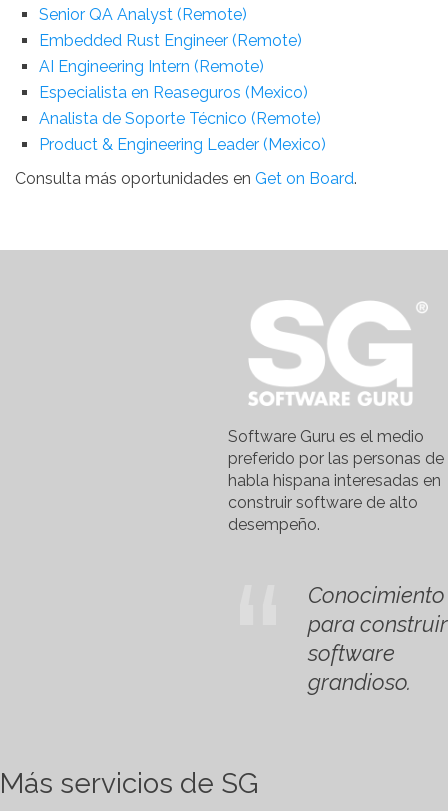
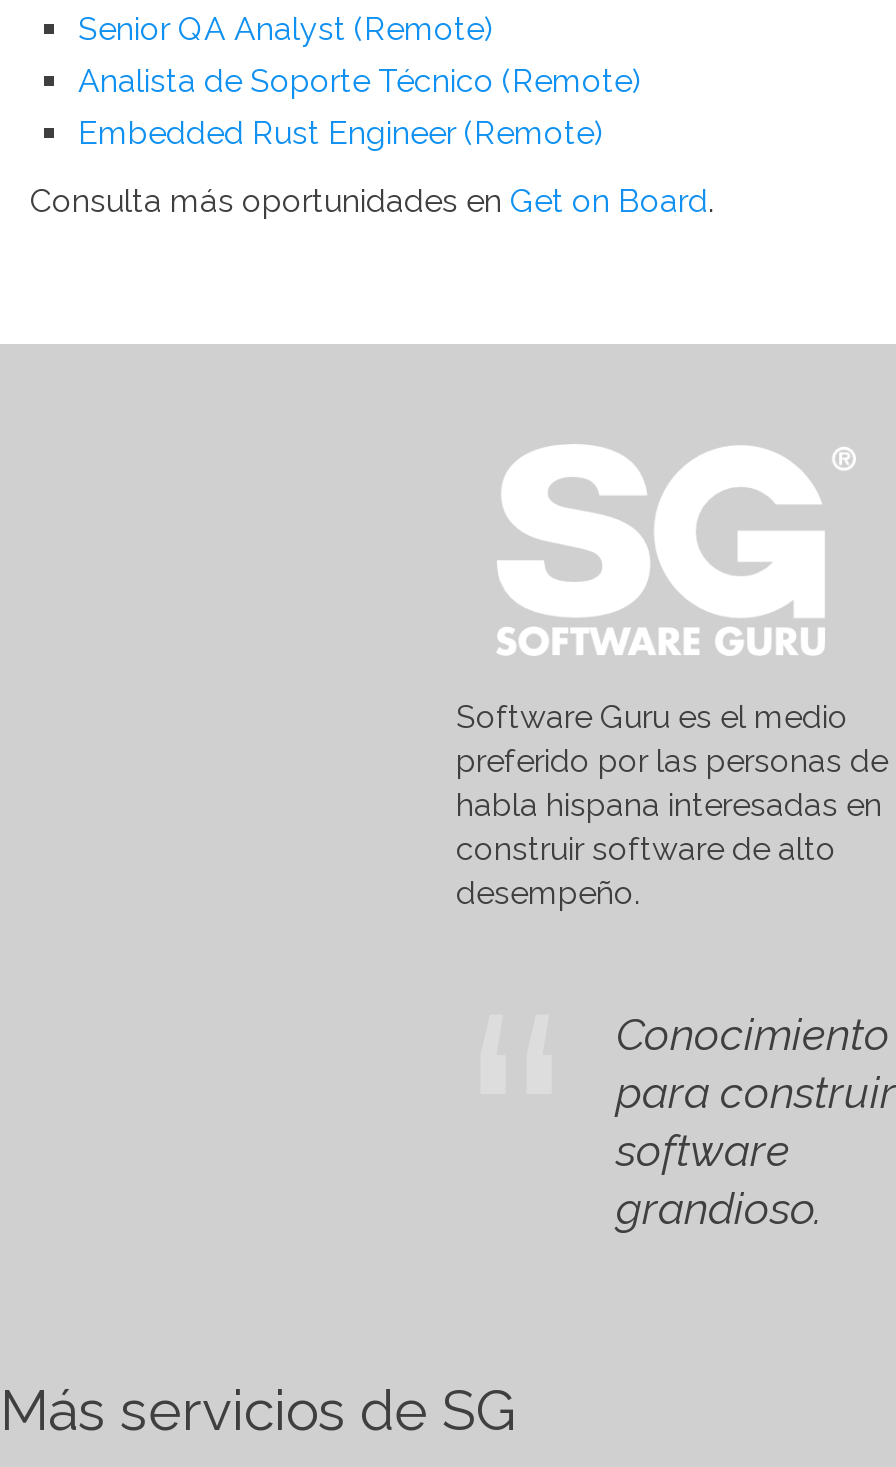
moved down: Embedded Rust Engineer (Remote)

- AI Engineering Intern (Remote)
- Especialista en Reaseguros (Mexico)
- Product & Engineering Leader (Mexico)

moved up: Analista de Soporte Técnico (Remote)
